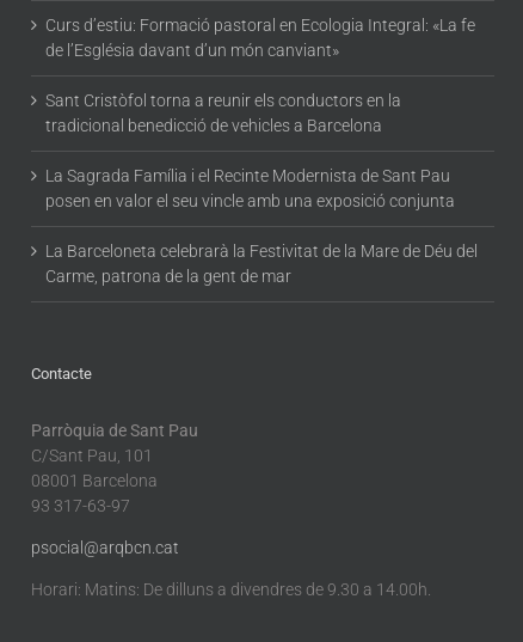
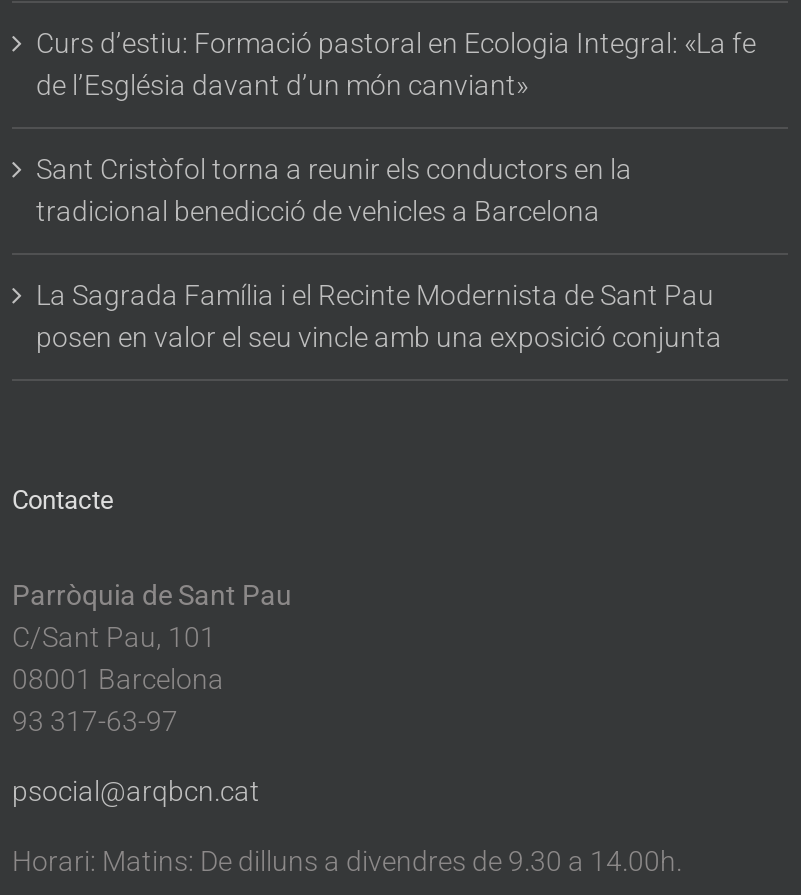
- La Barceloneta celebrarà la Festivitat de la Mare de Déu del
- Carme, patrona de la gent de mar
